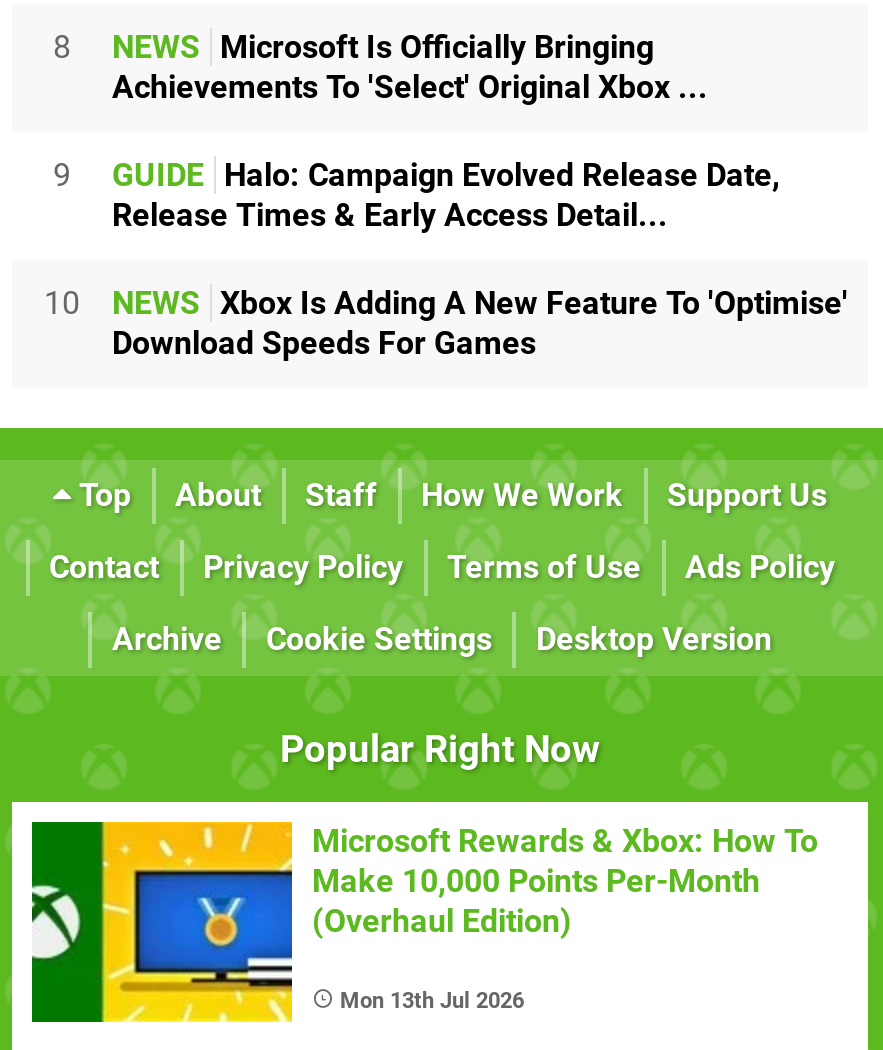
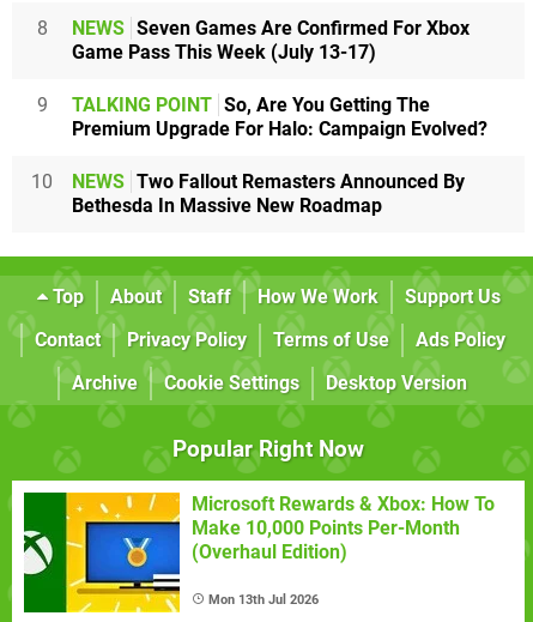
- NEWS Microsoft Is Officially Bringing
- Achievements To 'Select' Original Xbox ...
+ NEWS Seven Games Are Confirmed For Xbox
+ Game Pass This Week (July 13-17)

- GUIDE Halo: Campaign Evolved Release Date,
- Release Times & Early Access Detail...
+ TALKING POINT So, Are You Getting The
+ Premium Upgrade For Halo: Campaign Evolved?

- NEWS Xbox Is Adding A New Feature To 'Optimise'
- Download Speeds For Games
+ NEWS Two Fallout Remasters Announced By
+ Bethesda In Massive New Roadmap
